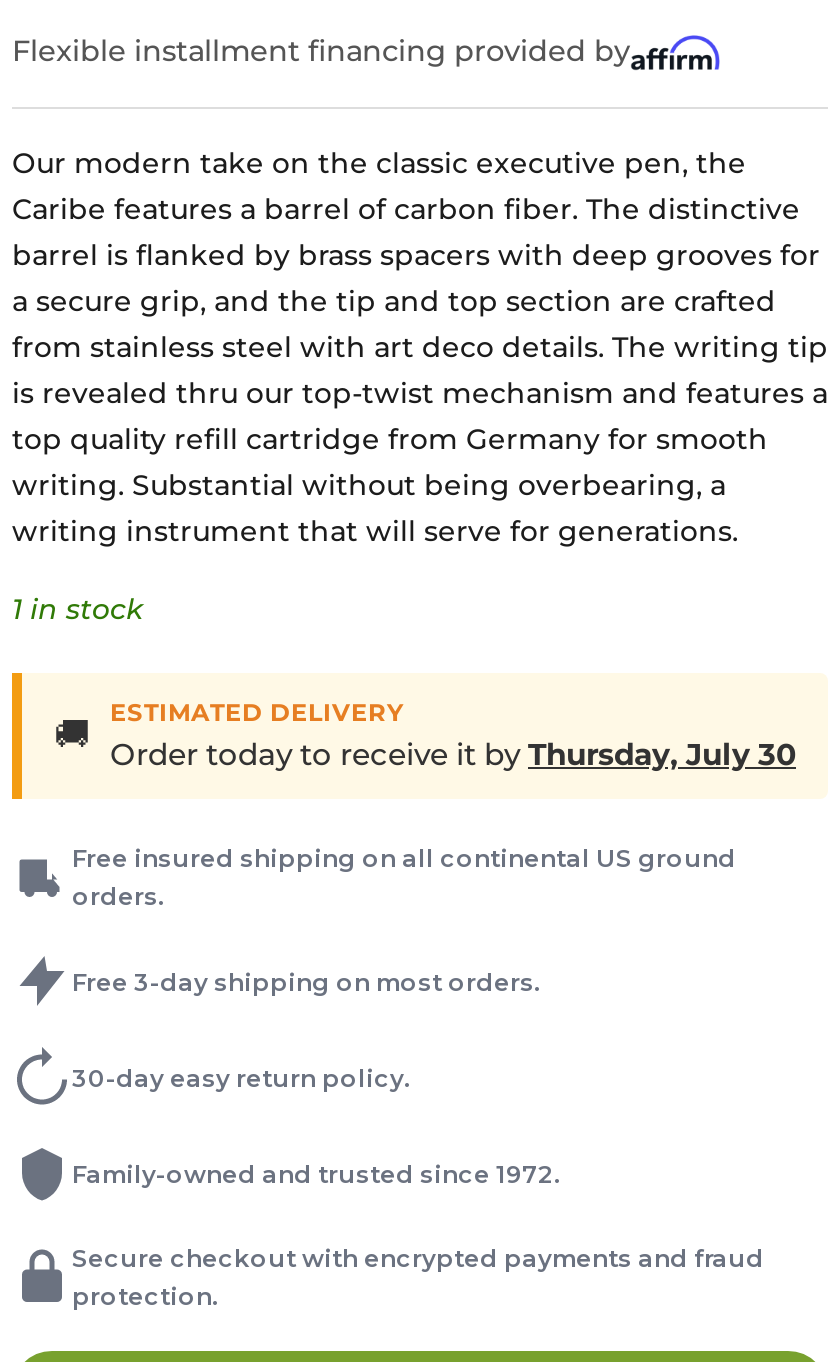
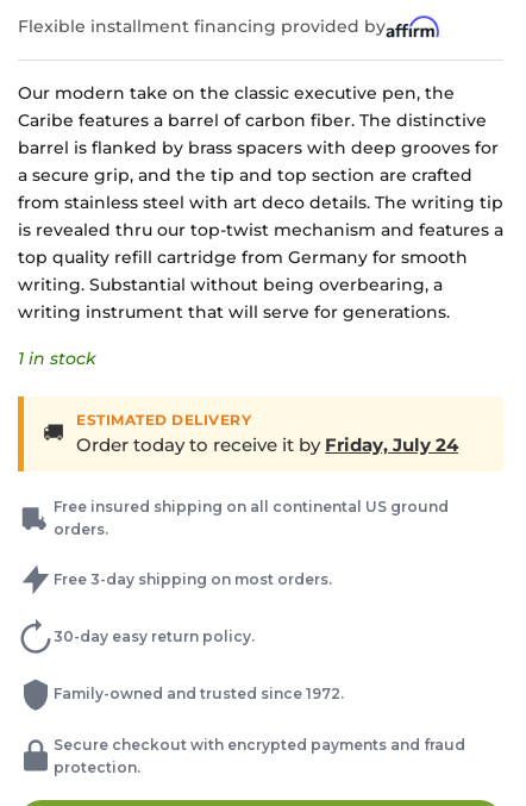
- Order today to receive it by Thursday, July 30
+ Order today to receive it by Friday, July 24
